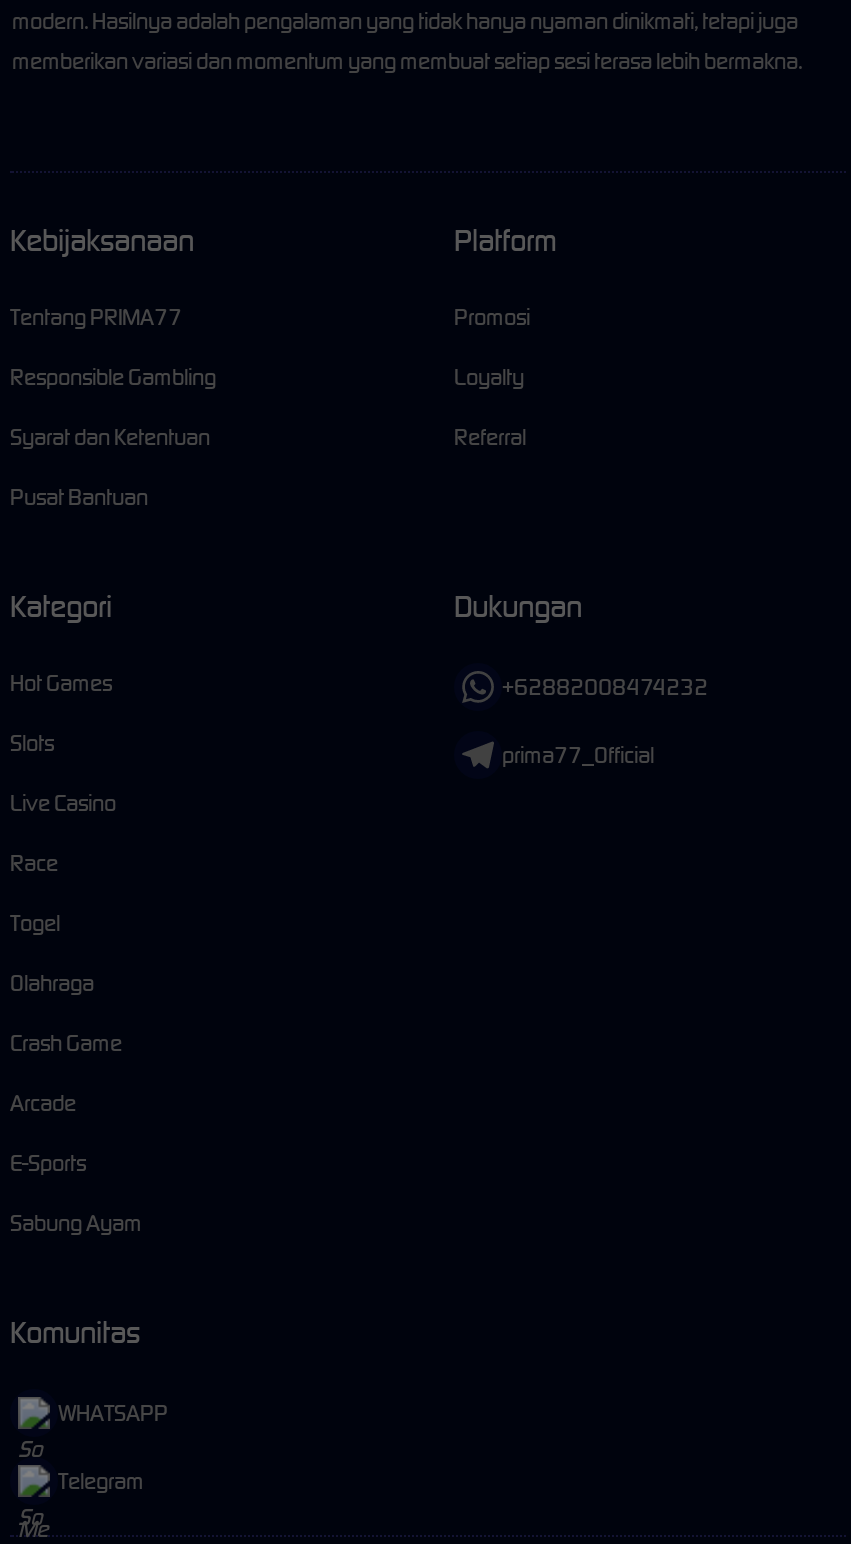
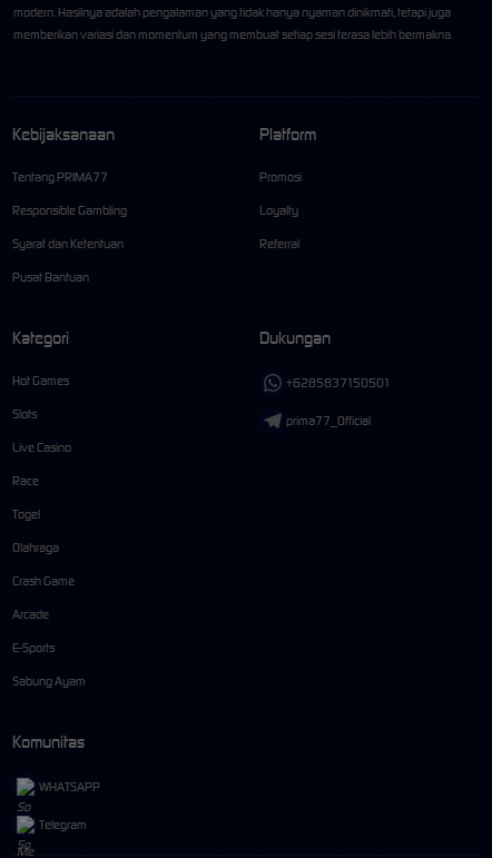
- +62882008474232
+ +6285837150501
